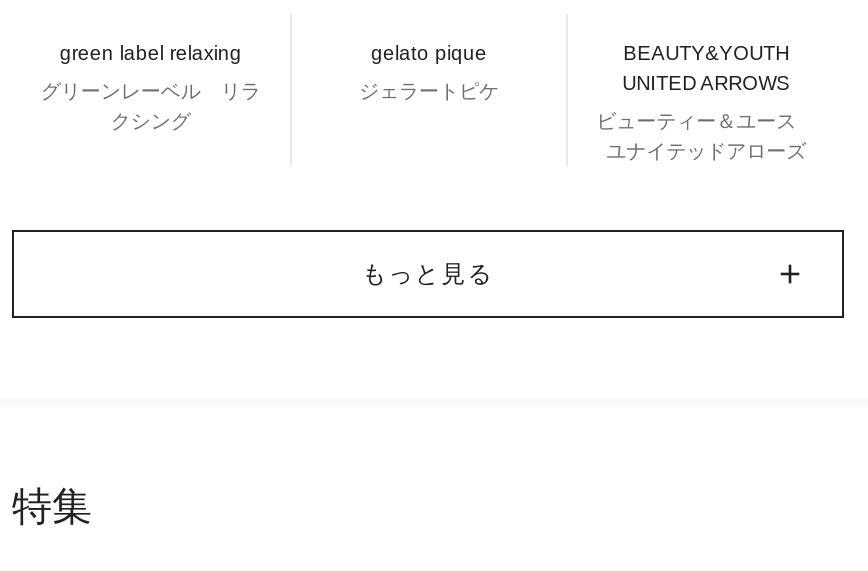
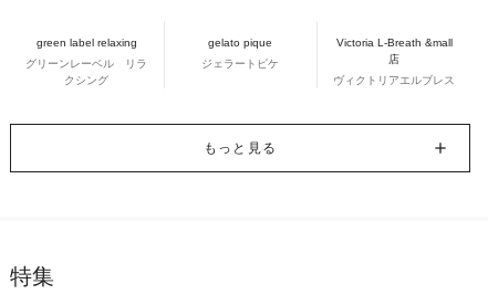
- BEAUTY&YOUTH
- UNITED ARROWS
+ Victoria L-Breath &mall
+ 店

- ビューティー＆ユース
- ユナイテッドアローズ
+ ヴィクトリアエルブレス
